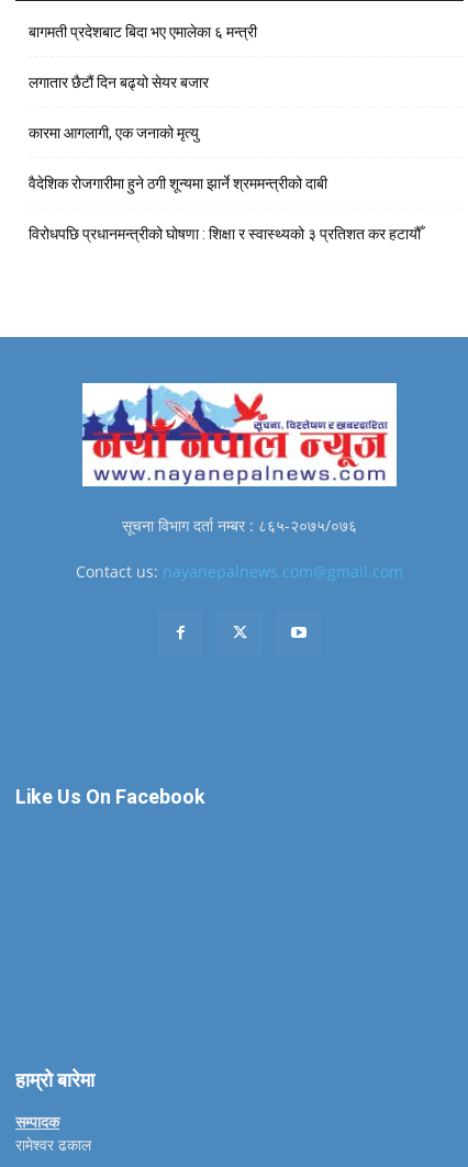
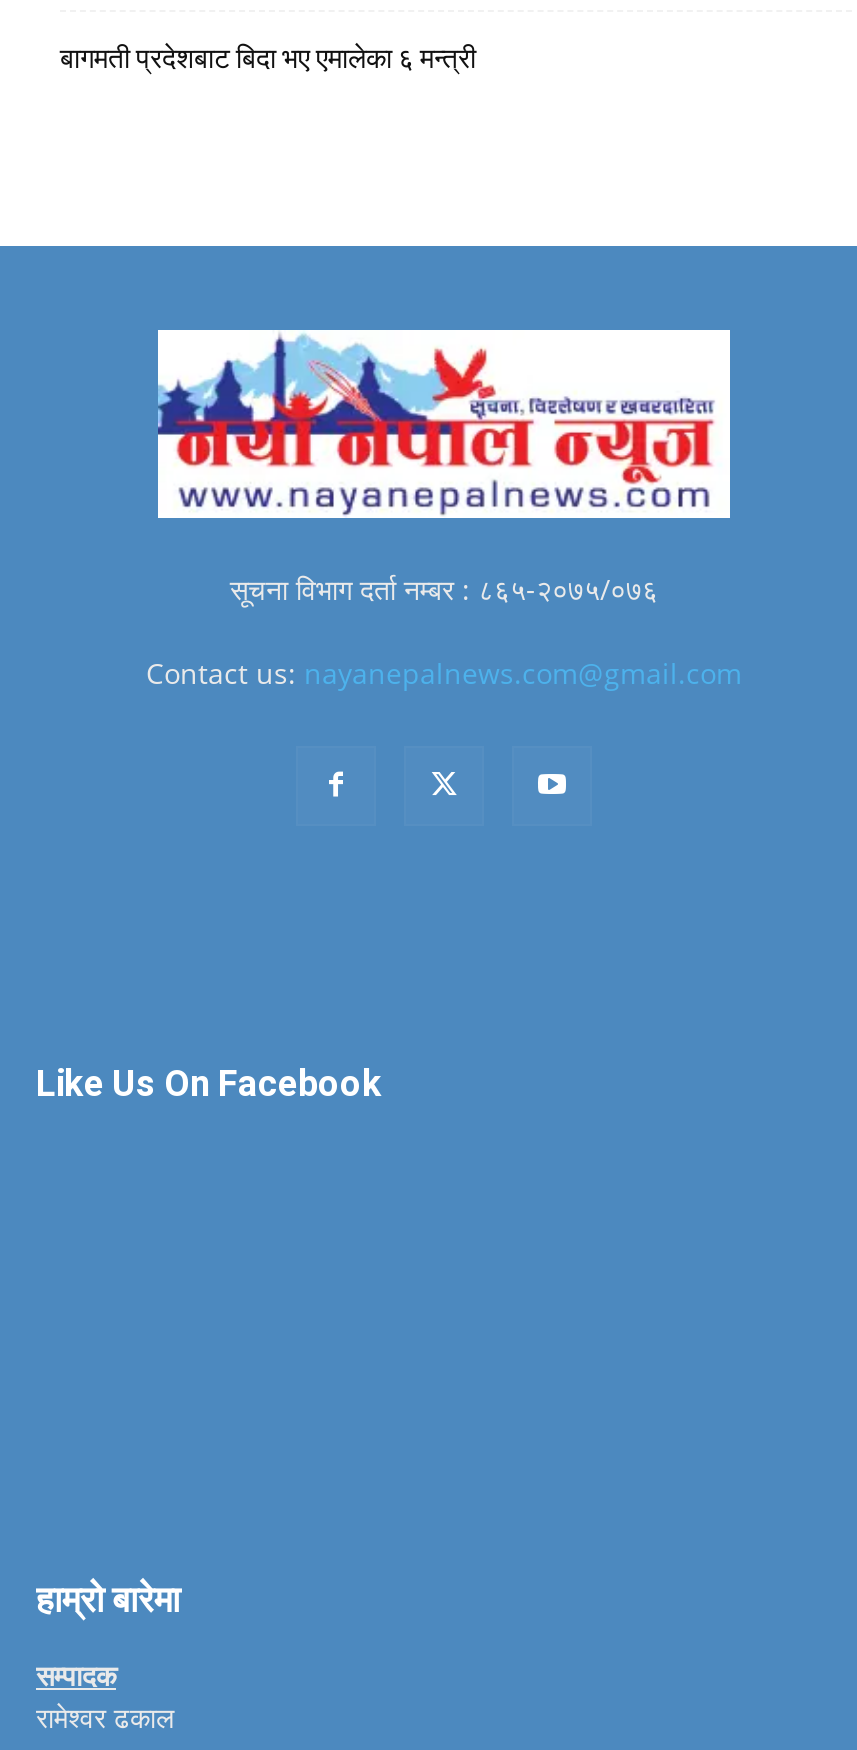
- लगातार छैटौं दिन बढ्यो सेयर बजार
- कारमा आगलागी, एक जनाको मृत्यु
- वैदेशिक रोजगारीमा हुने ठगी शून्यमा झार्ने श्रममन्त्रीको दाबी
- विरोधपछि प्रधानमन्त्रीको घोषणा : शिक्षा र स्वास्थ्यको ३ प्रतिशत कर हटायौँ
